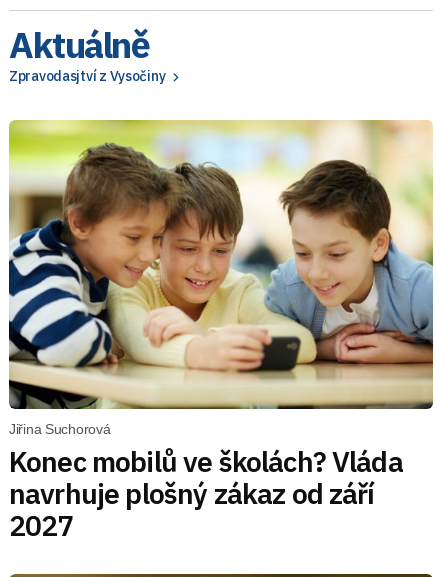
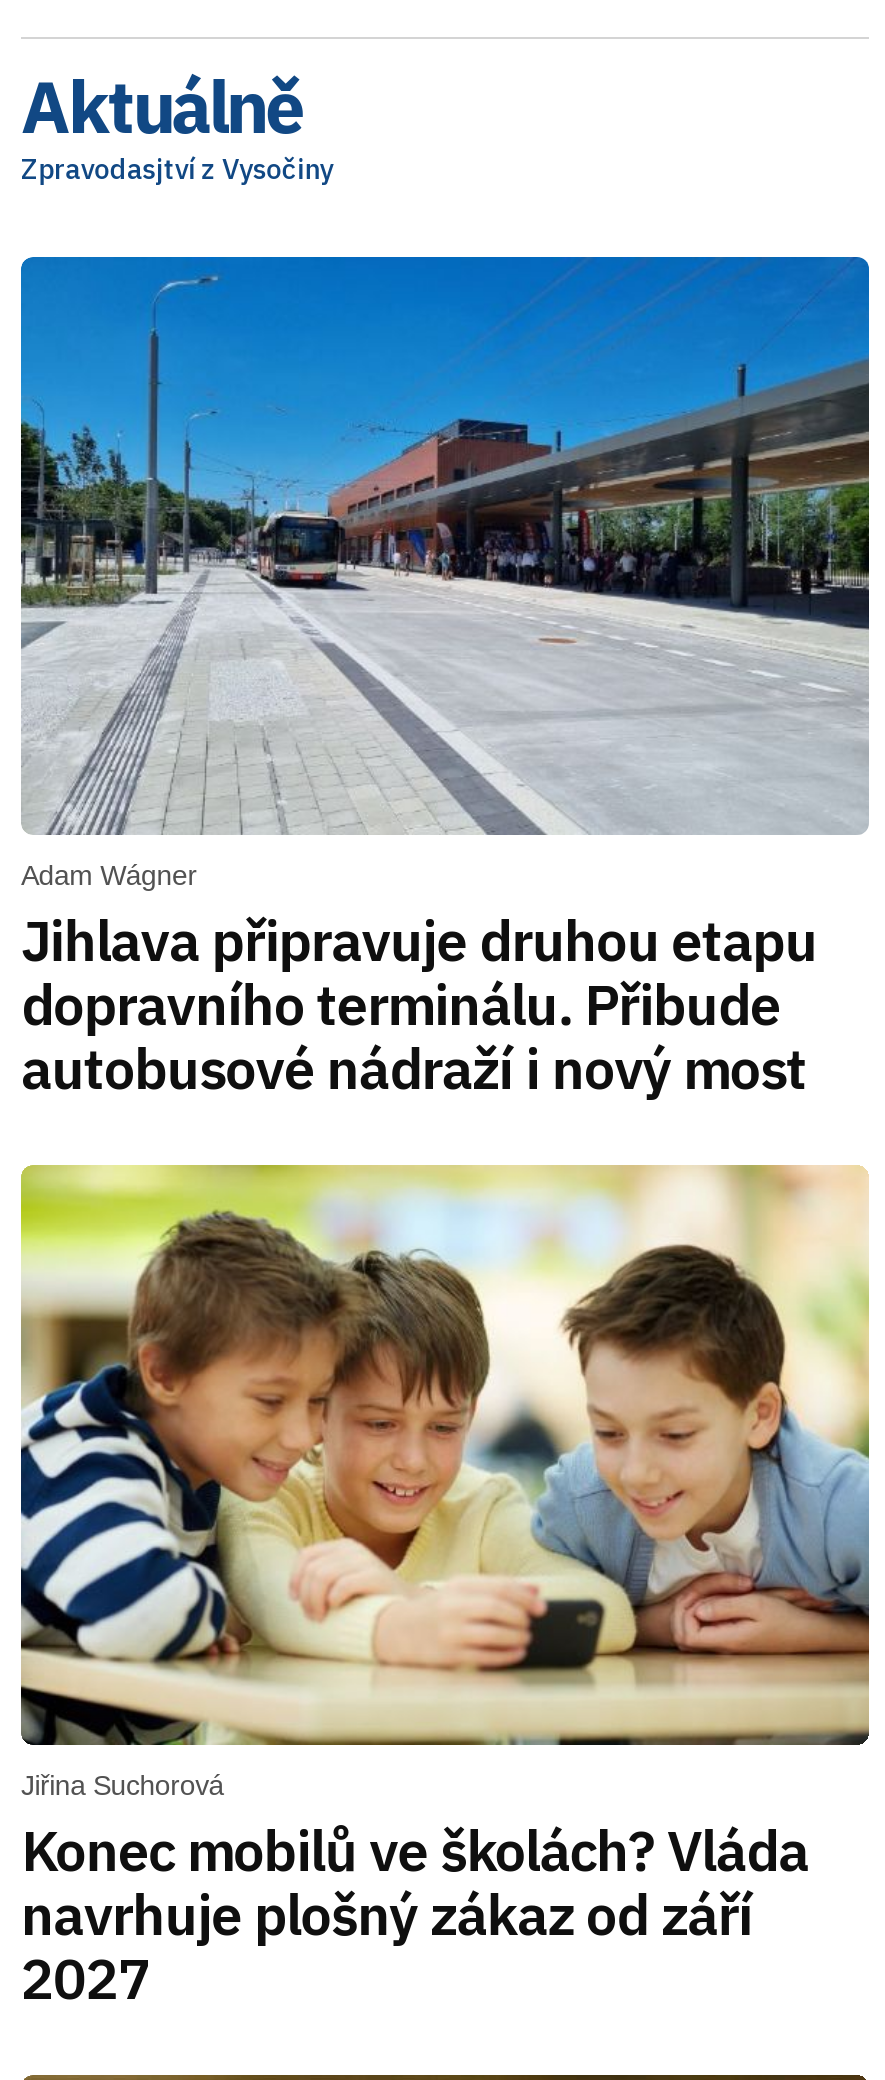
+ [image]
+ Adam Wágner
+ Jihlava připravuje druhou etapu
+ dopravního terminálu. Přibude
+ autobusové nádraží i nový most
